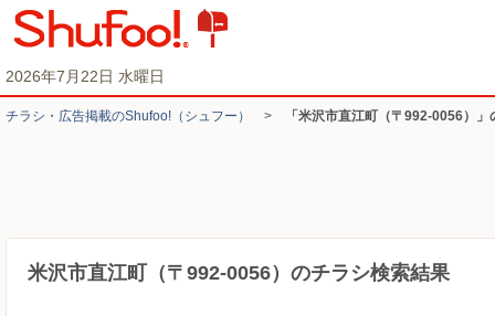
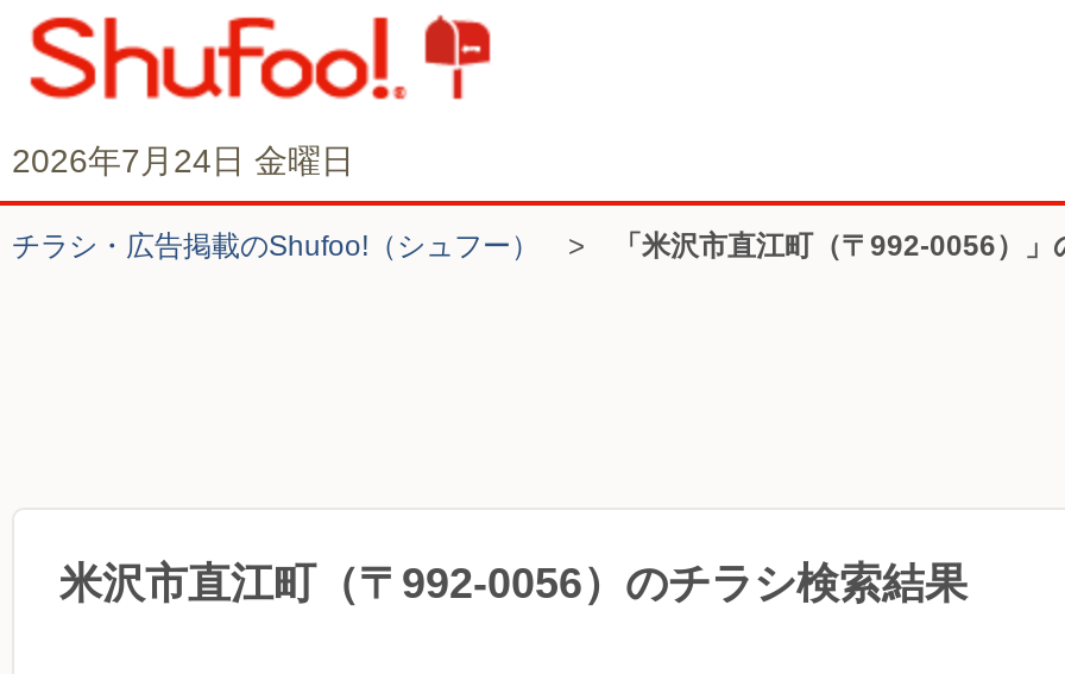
- 2026年7月22日 水曜日
+ 2026年7月24日 金曜日
